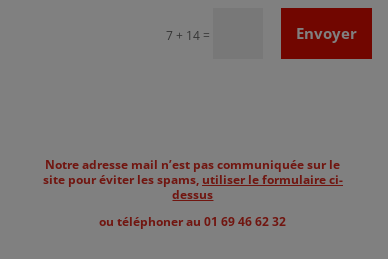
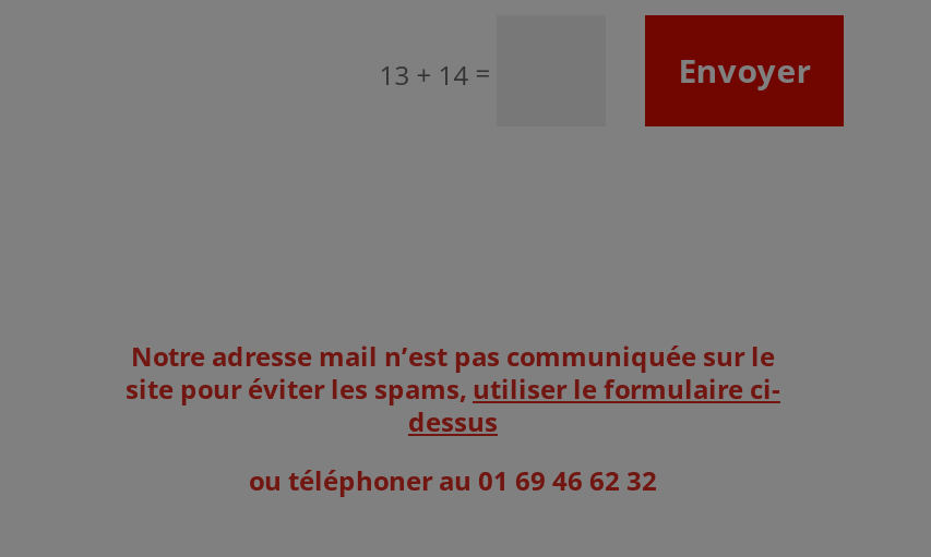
- 7 + 14 =
+ 13 + 14 =
